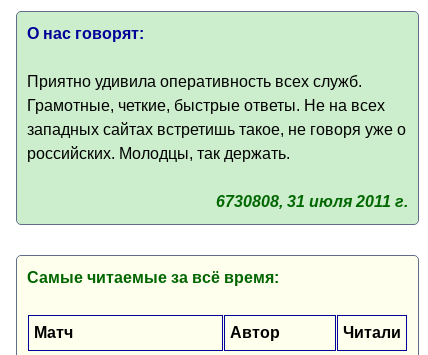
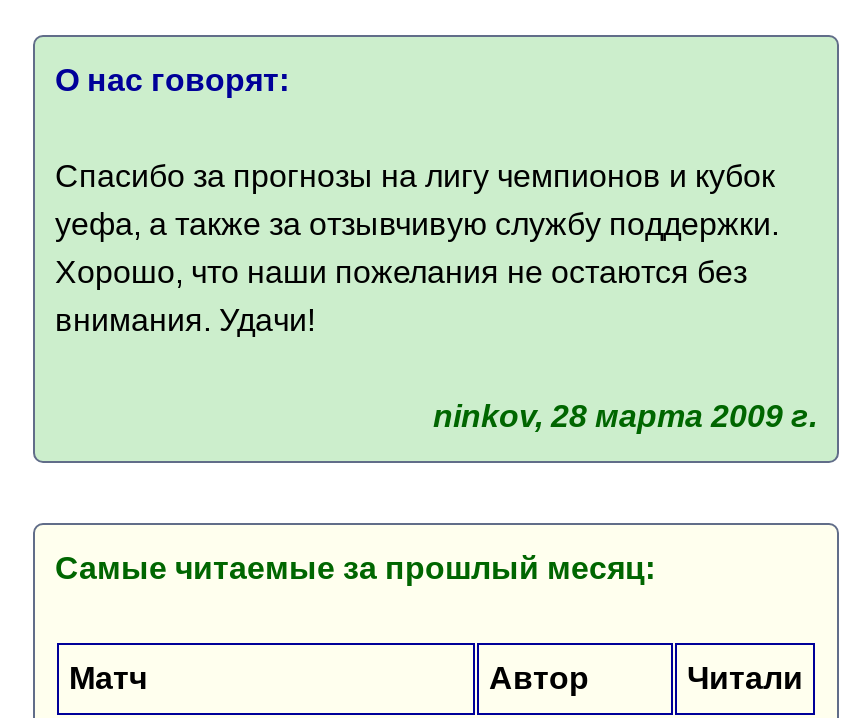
- Приятно удивила оперативность всех служб.
- Грамотные, четкие, быстрые ответы. Не на всех
- западных сайтах встретишь такое, не говоря уже о
- российских. Молодцы, так держать.
+ Спасибо за прогнозы на лигу чемпионов и кубок
+ уефа, а также за отзывчивую службу поддержки.
+ Хорошо, что наши пожелания не остаются без
+ внимания. Удачи!

- 6730808, 31 июля 2011 г.
+ ninkov, 28 марта 2009 г.

- Самые читаемые за всё время:
+ Самые читаемые за прошлый месяц:
